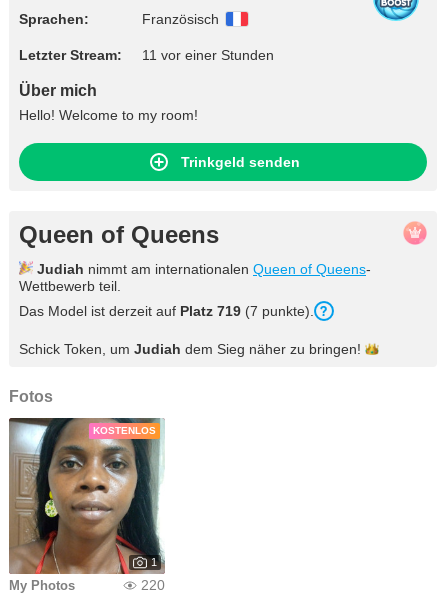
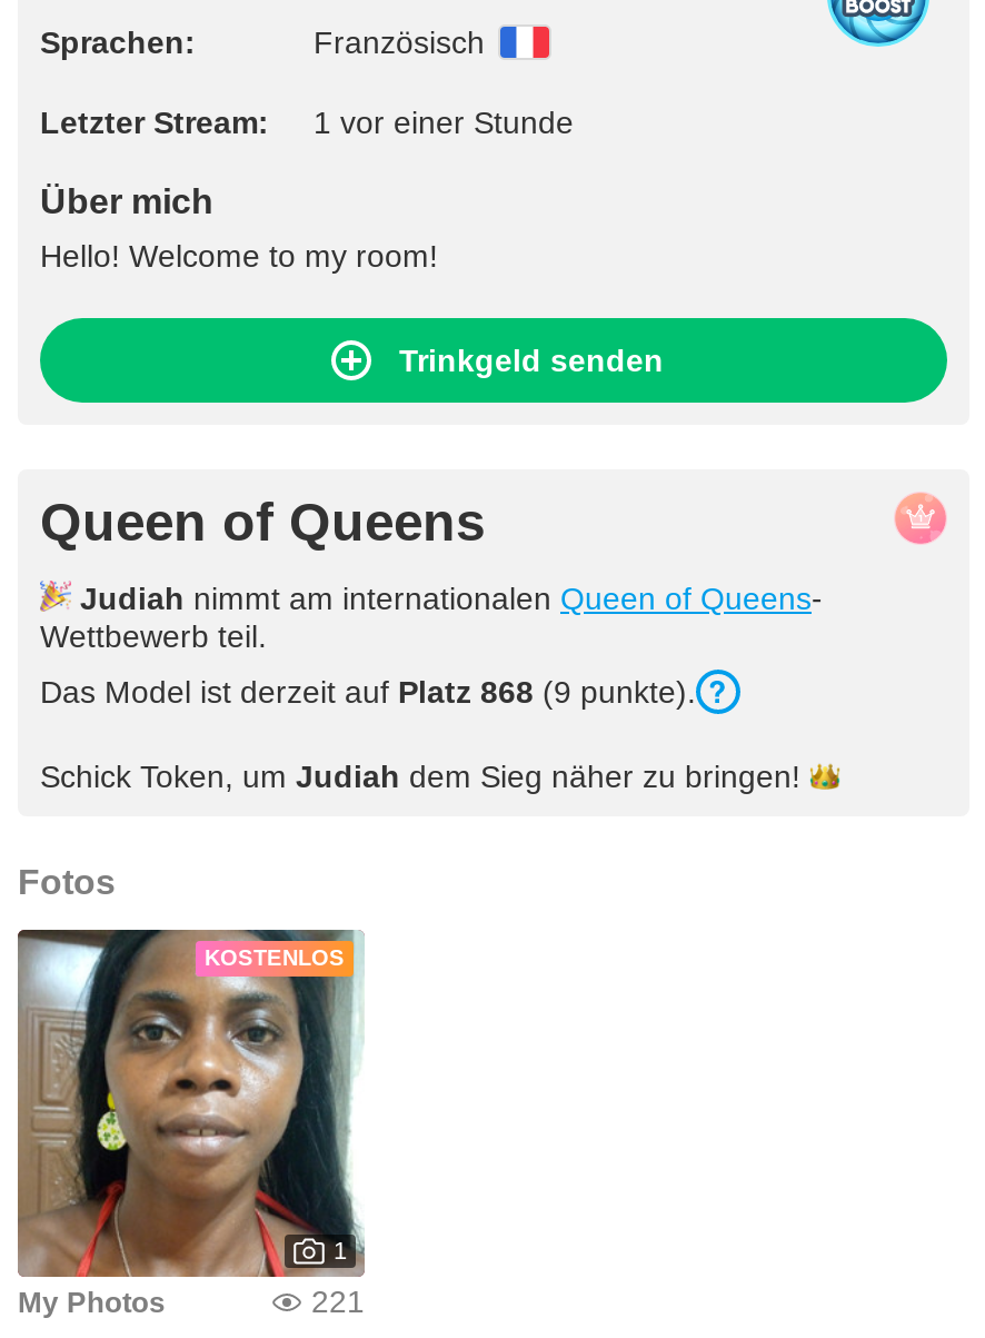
- 11 vor einer Stunden
+ 1 vor einer Stunde

- Das Model ist derzeit auf Platz 719 (7 punkte).
+ Das Model ist derzeit auf Platz 868 (9 punkte).

- 220
+ 221
